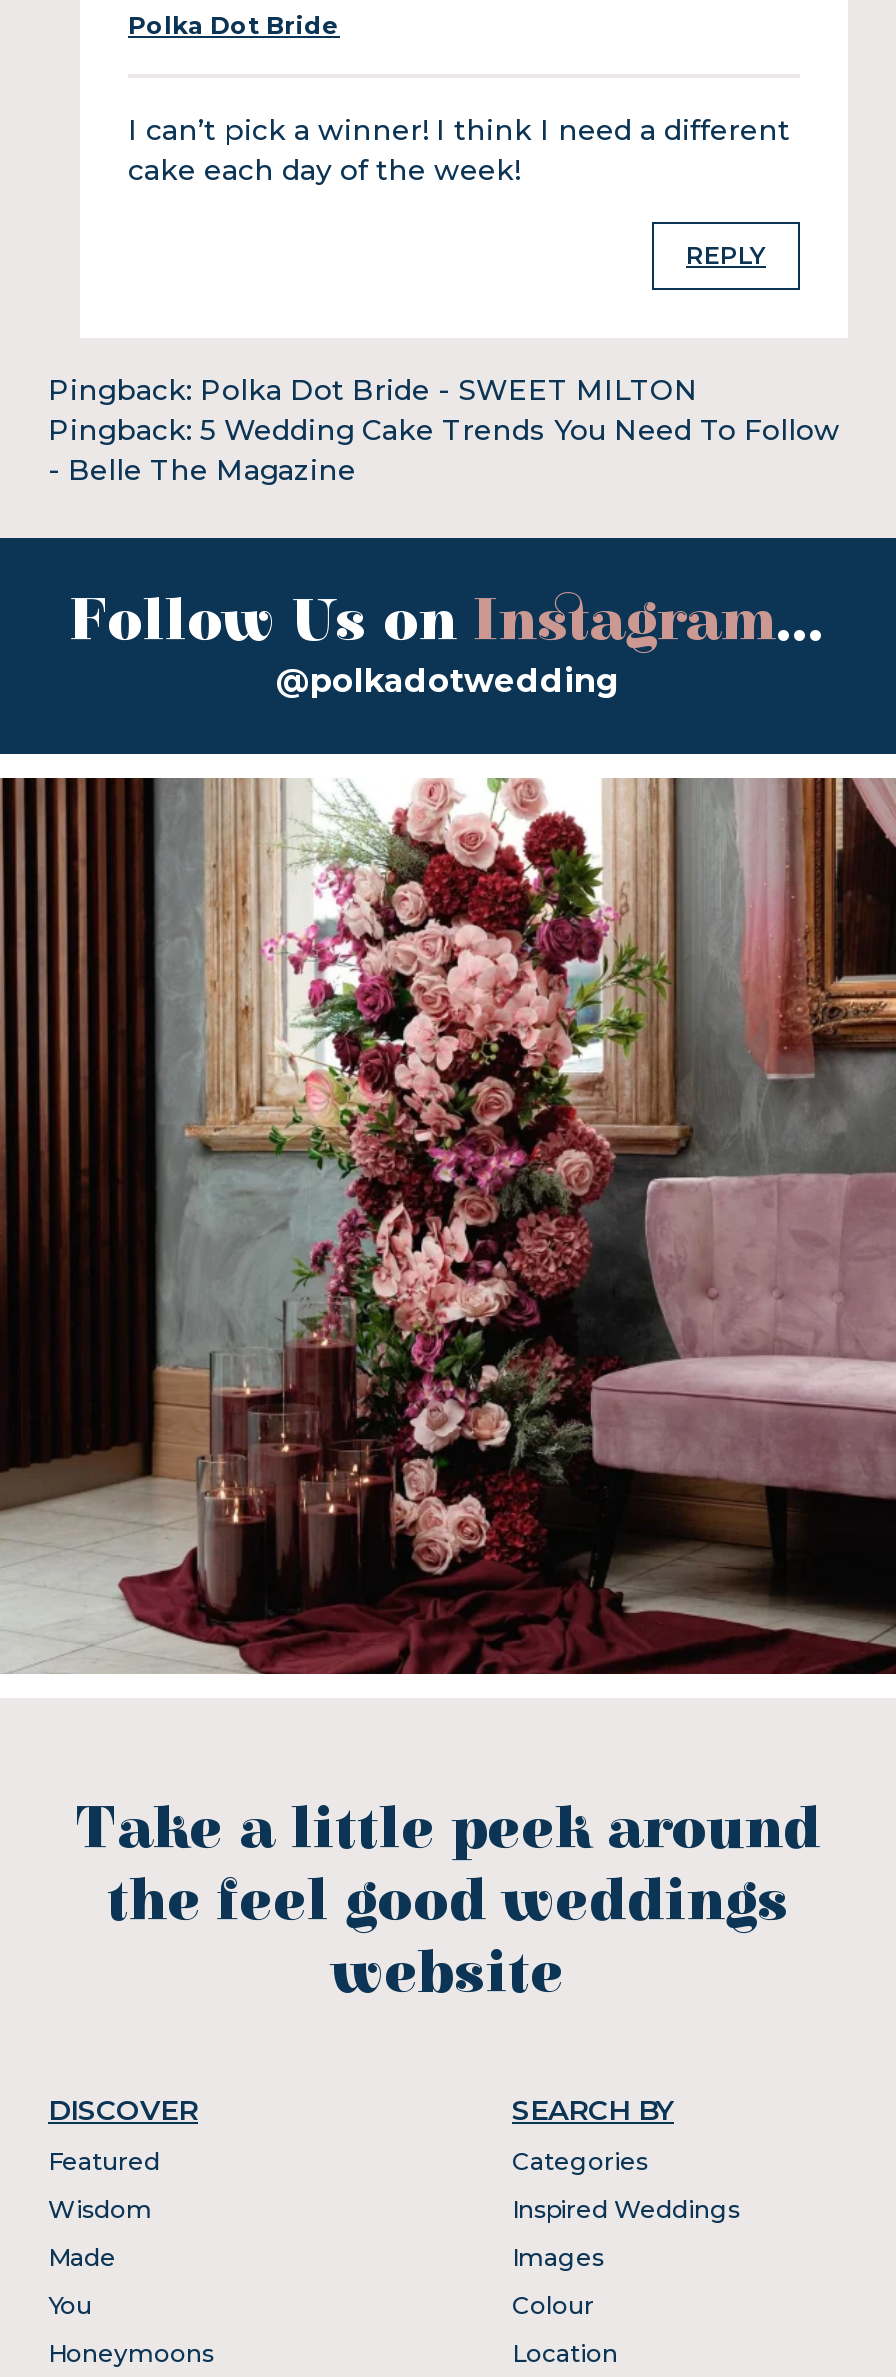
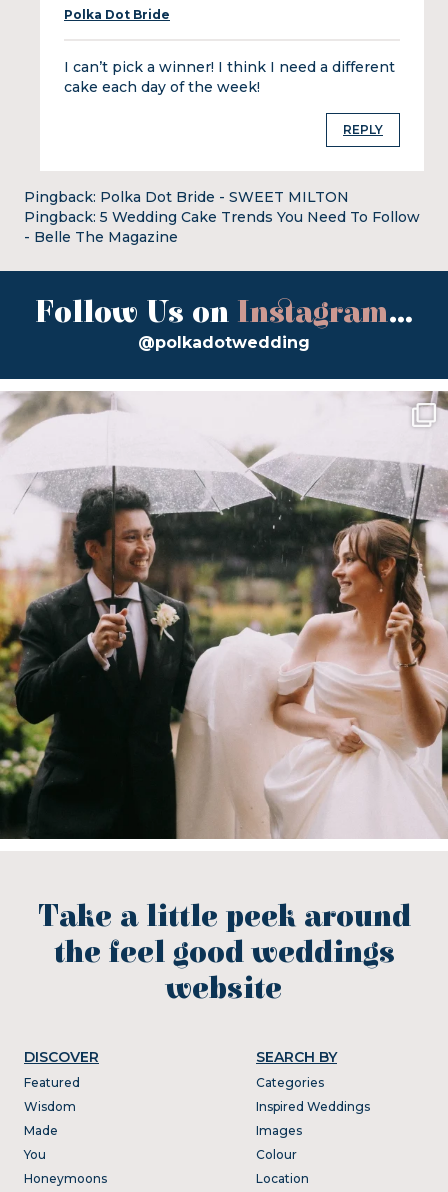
- [image]
+ [image]
